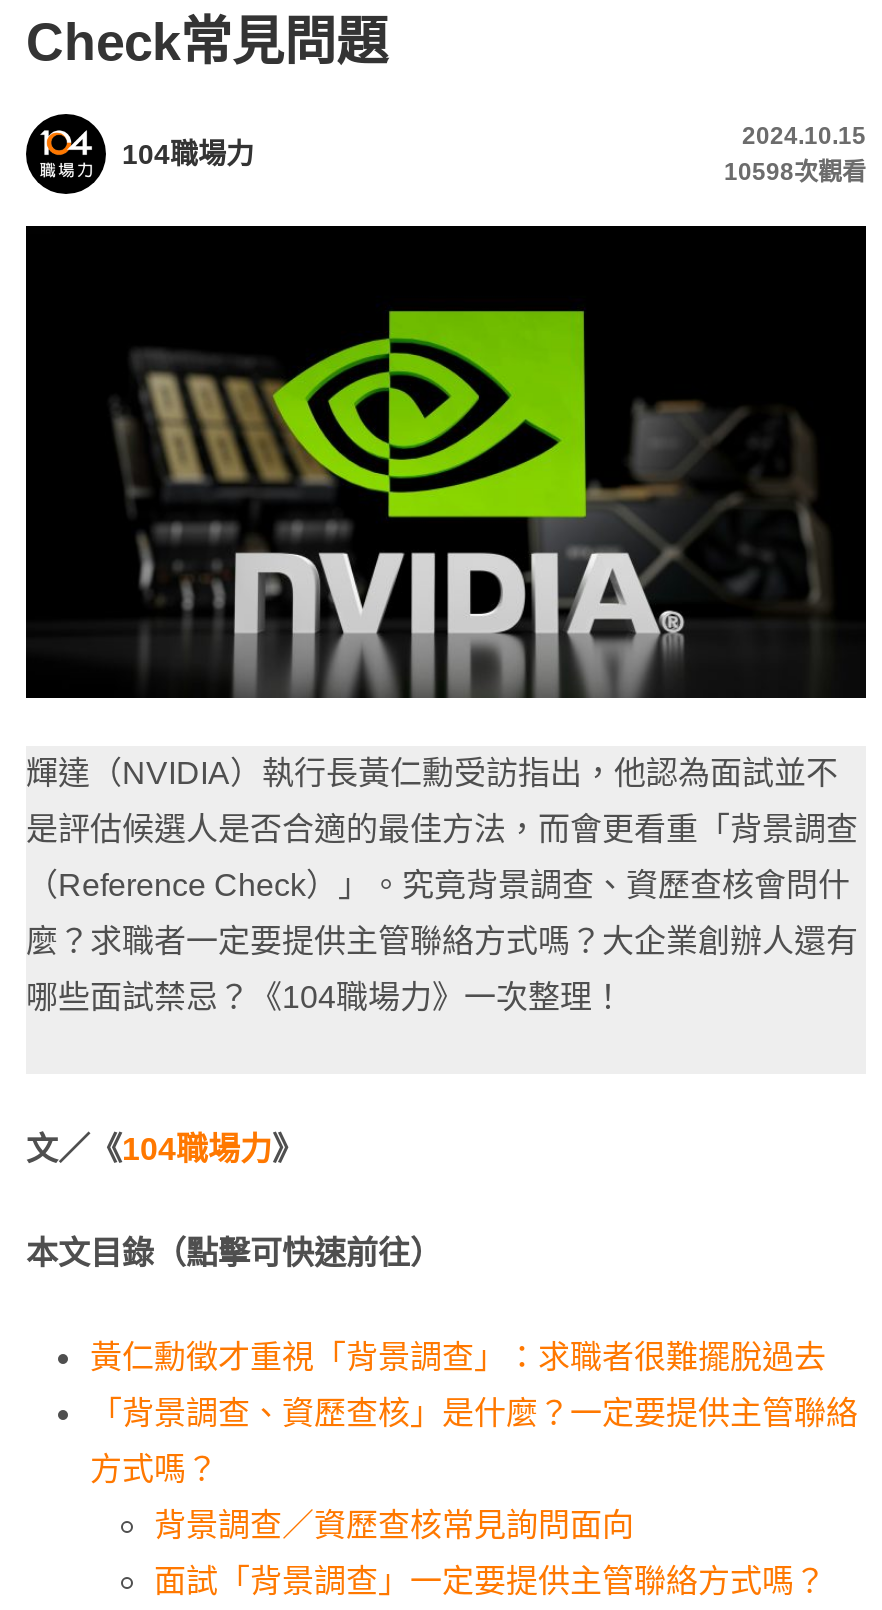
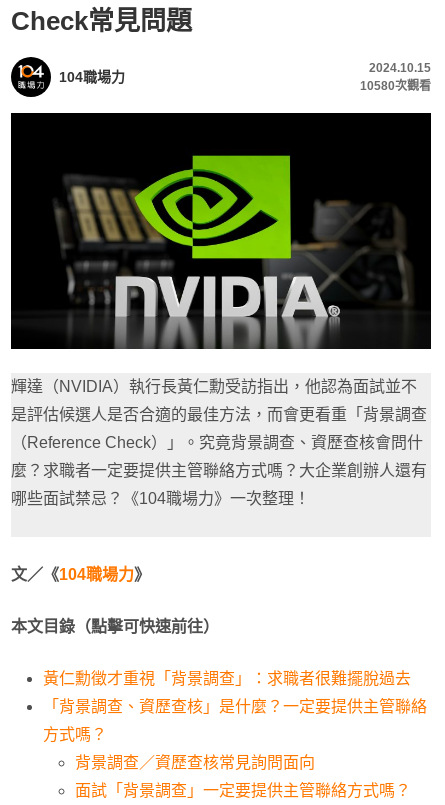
- 10598次觀看
+ 10580次觀看
